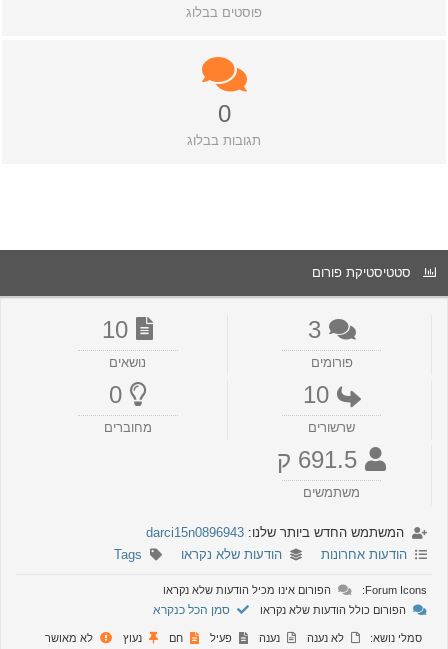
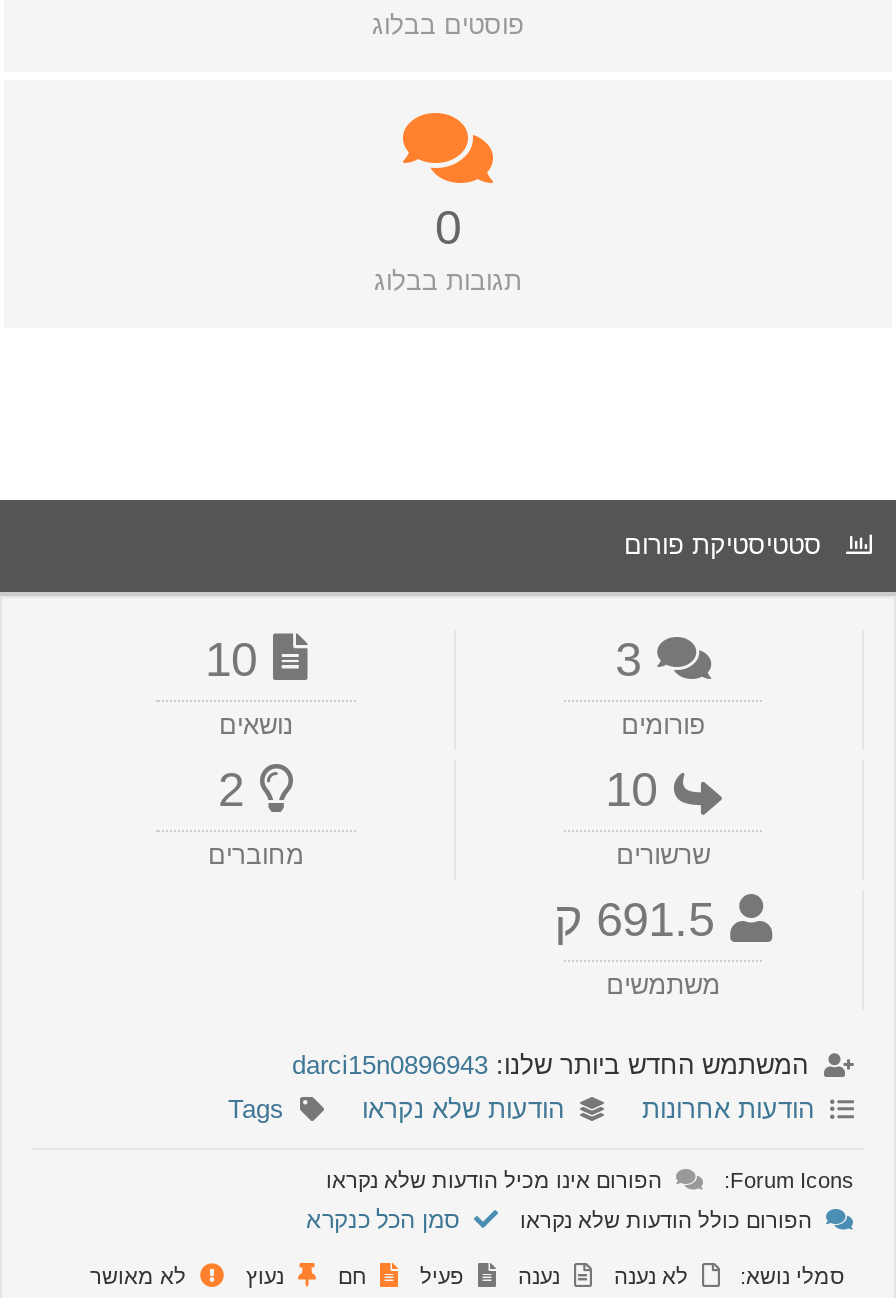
- 0
+ 2
